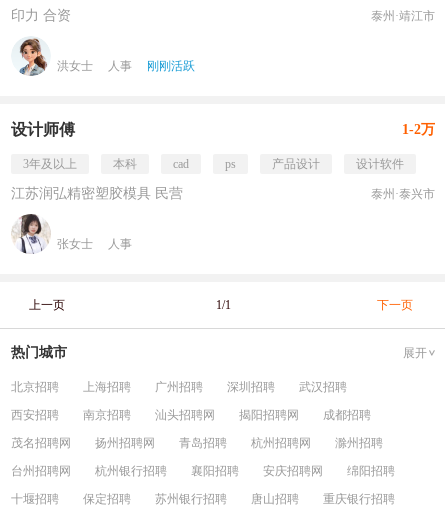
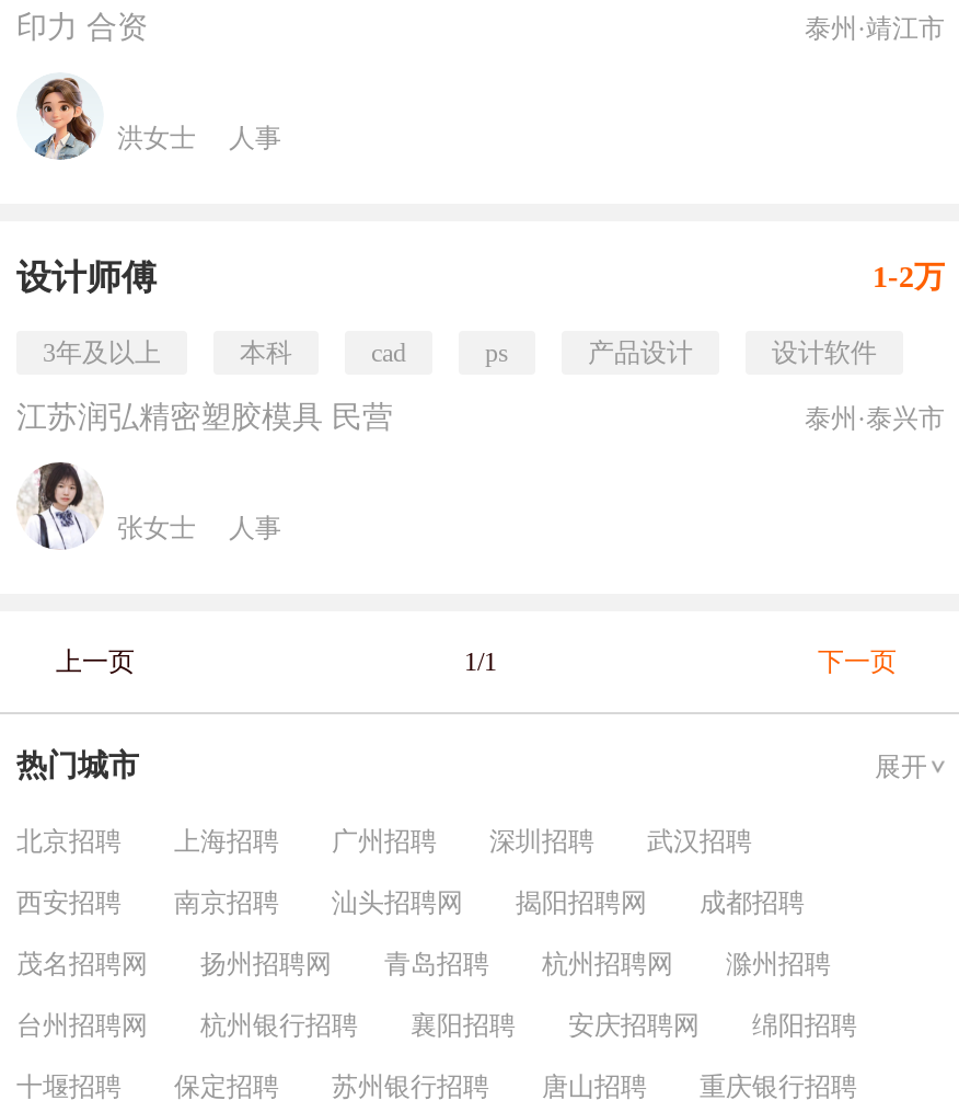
- 刚刚活跃
